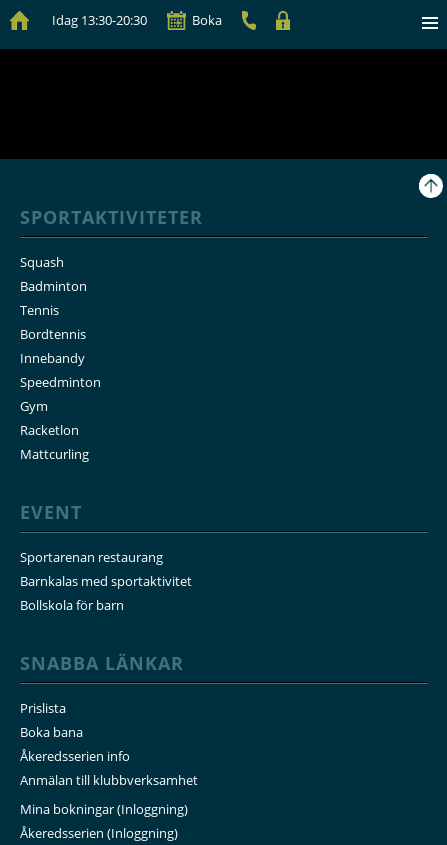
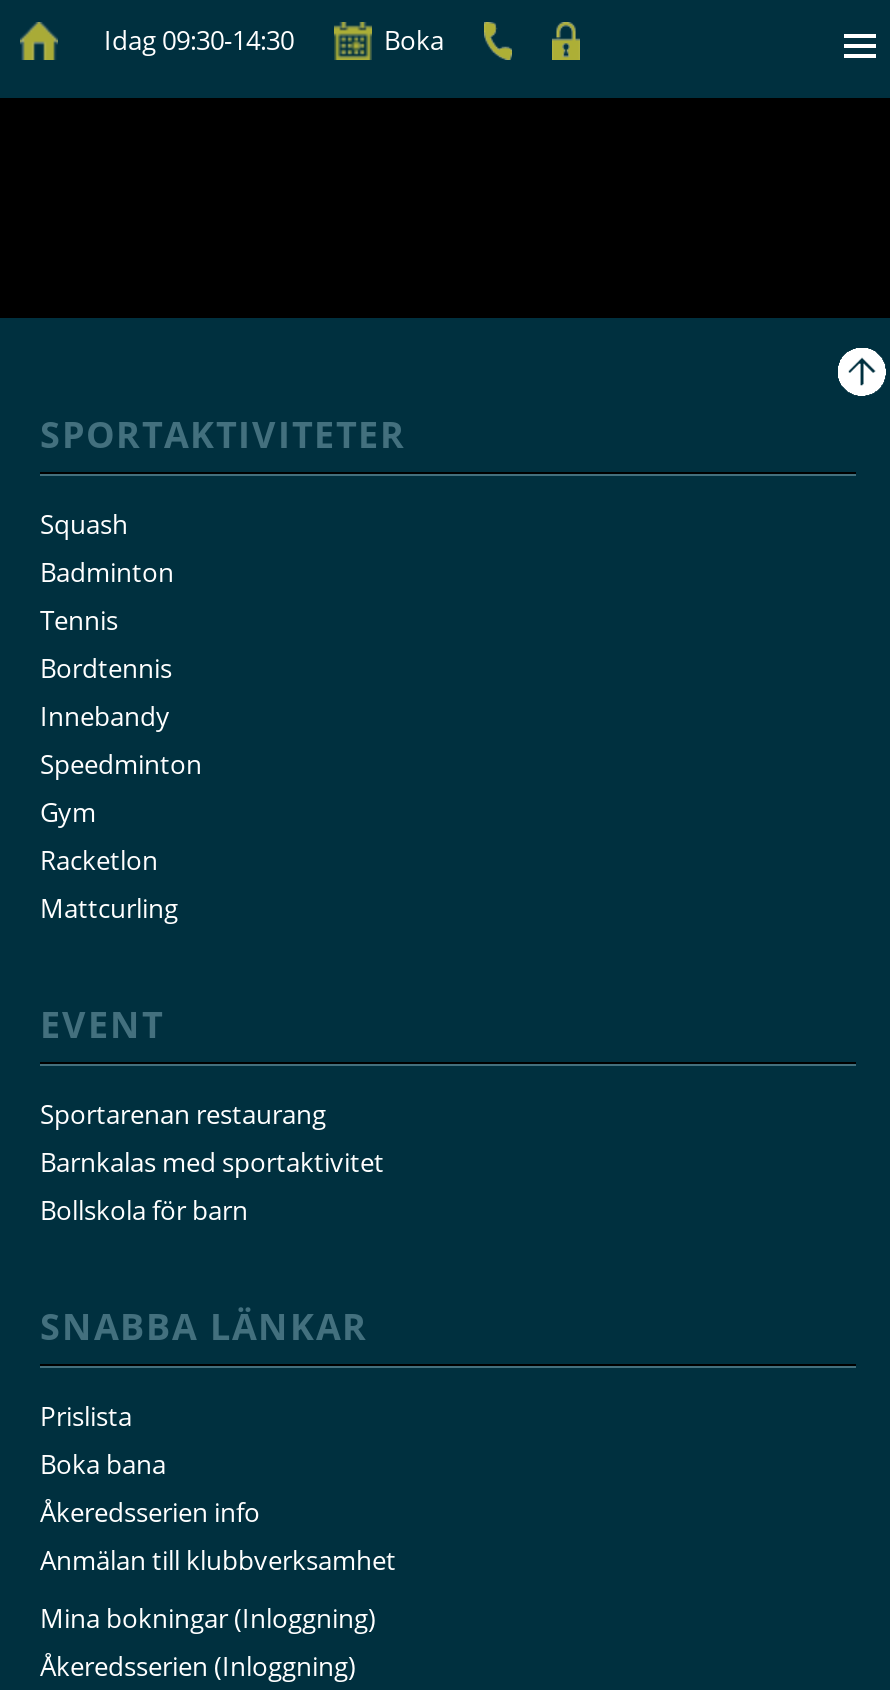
- Idag 13:30-20:30
+ Idag 09:30-14:30
